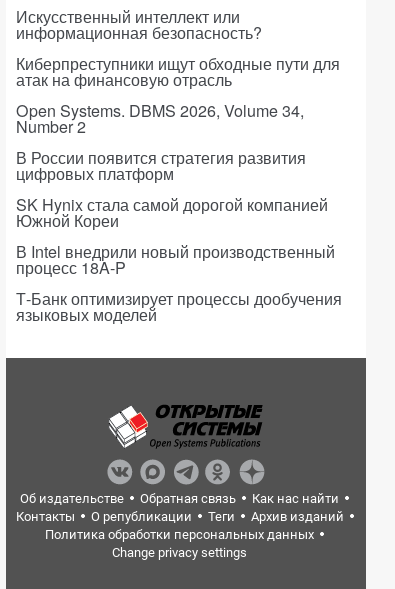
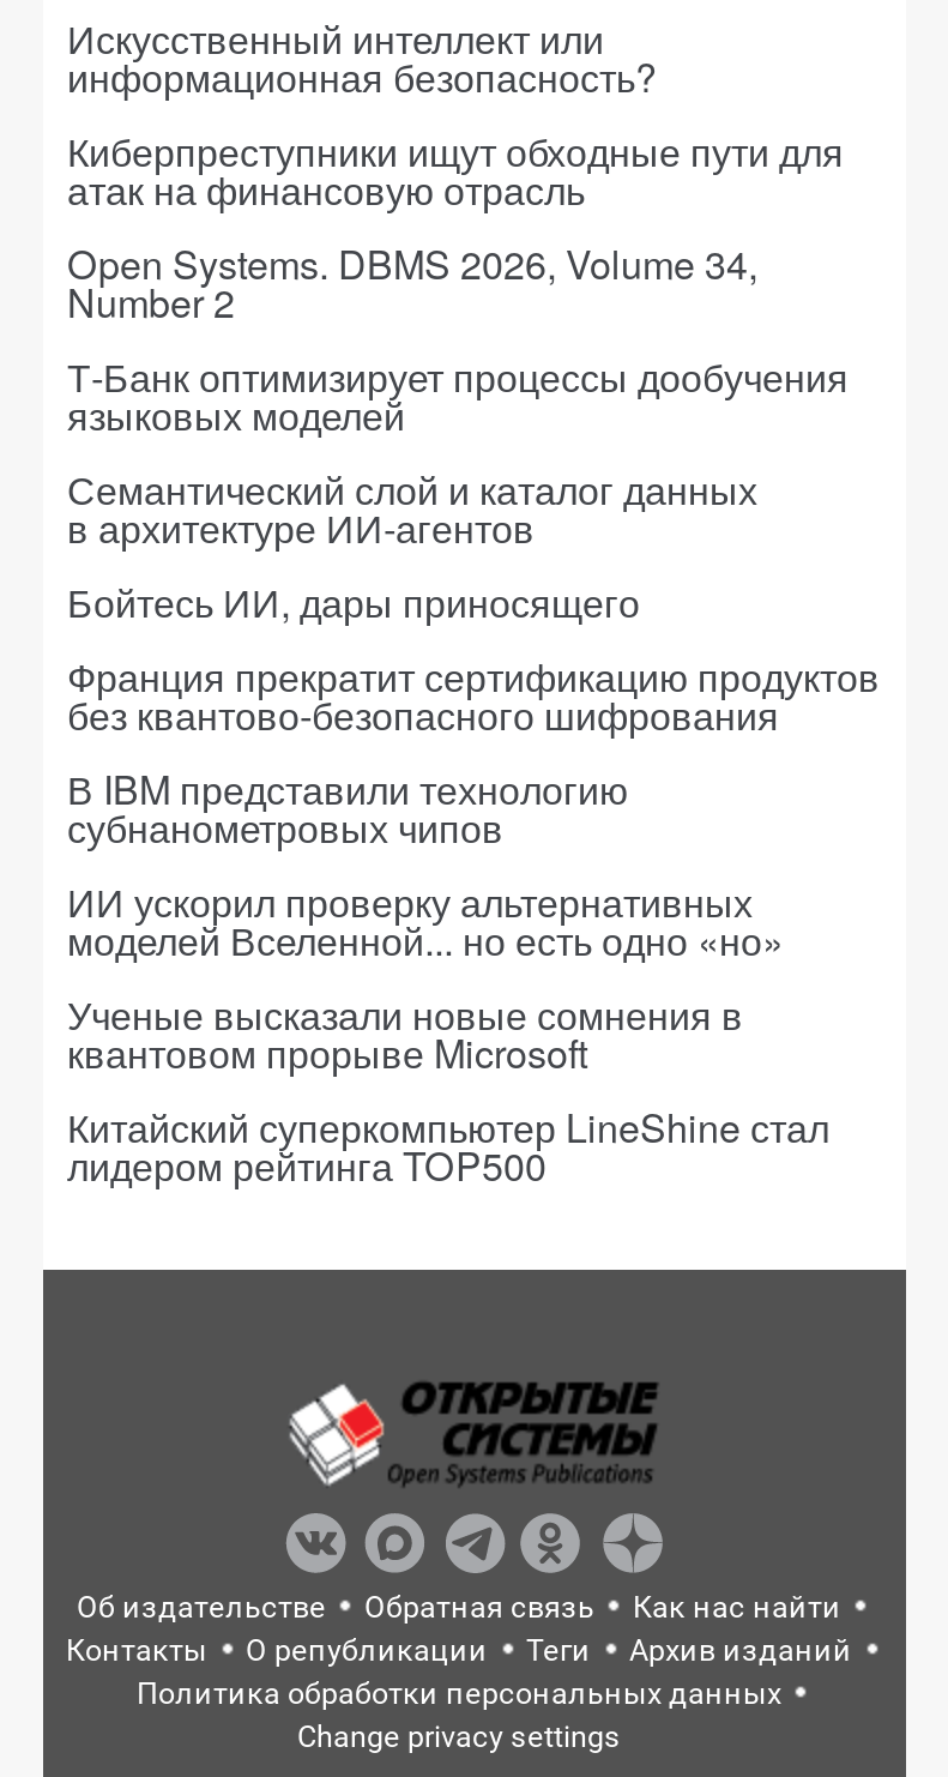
- В России появится стратегия развития
- цифровых платформ
- SK Hynix стала самой дорогой компанией
- Южной Кореи
- В Intel внедрили новый производственный
- процесс 18A-P

moved up: Т-Банк оптимизирует процессы дообучения | языковых моделей

+ Семантический слой и каталог данных
+ в архитектуре ИИ-агентов
+ Бойтесь ИИ, дары приносящего
+ Франция прекратит сертификацию продуктов
+ без квантово-безопасного шифрования
+ В IBM представили технологию
+ субнанометровых чипов
+ ИИ ускорил проверку альтернативных
+ моделей Вселенной... но есть одно «но»
+ Ученые высказали новые сомнения в
+ квантовом прорыве Microsoft
+ Китайский суперкомпьютер LineShine стал
+ лидером рейтинга TOP500
